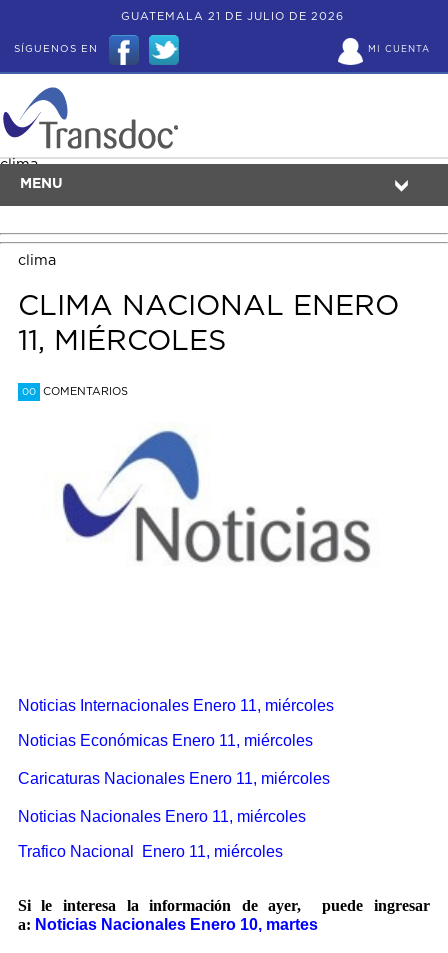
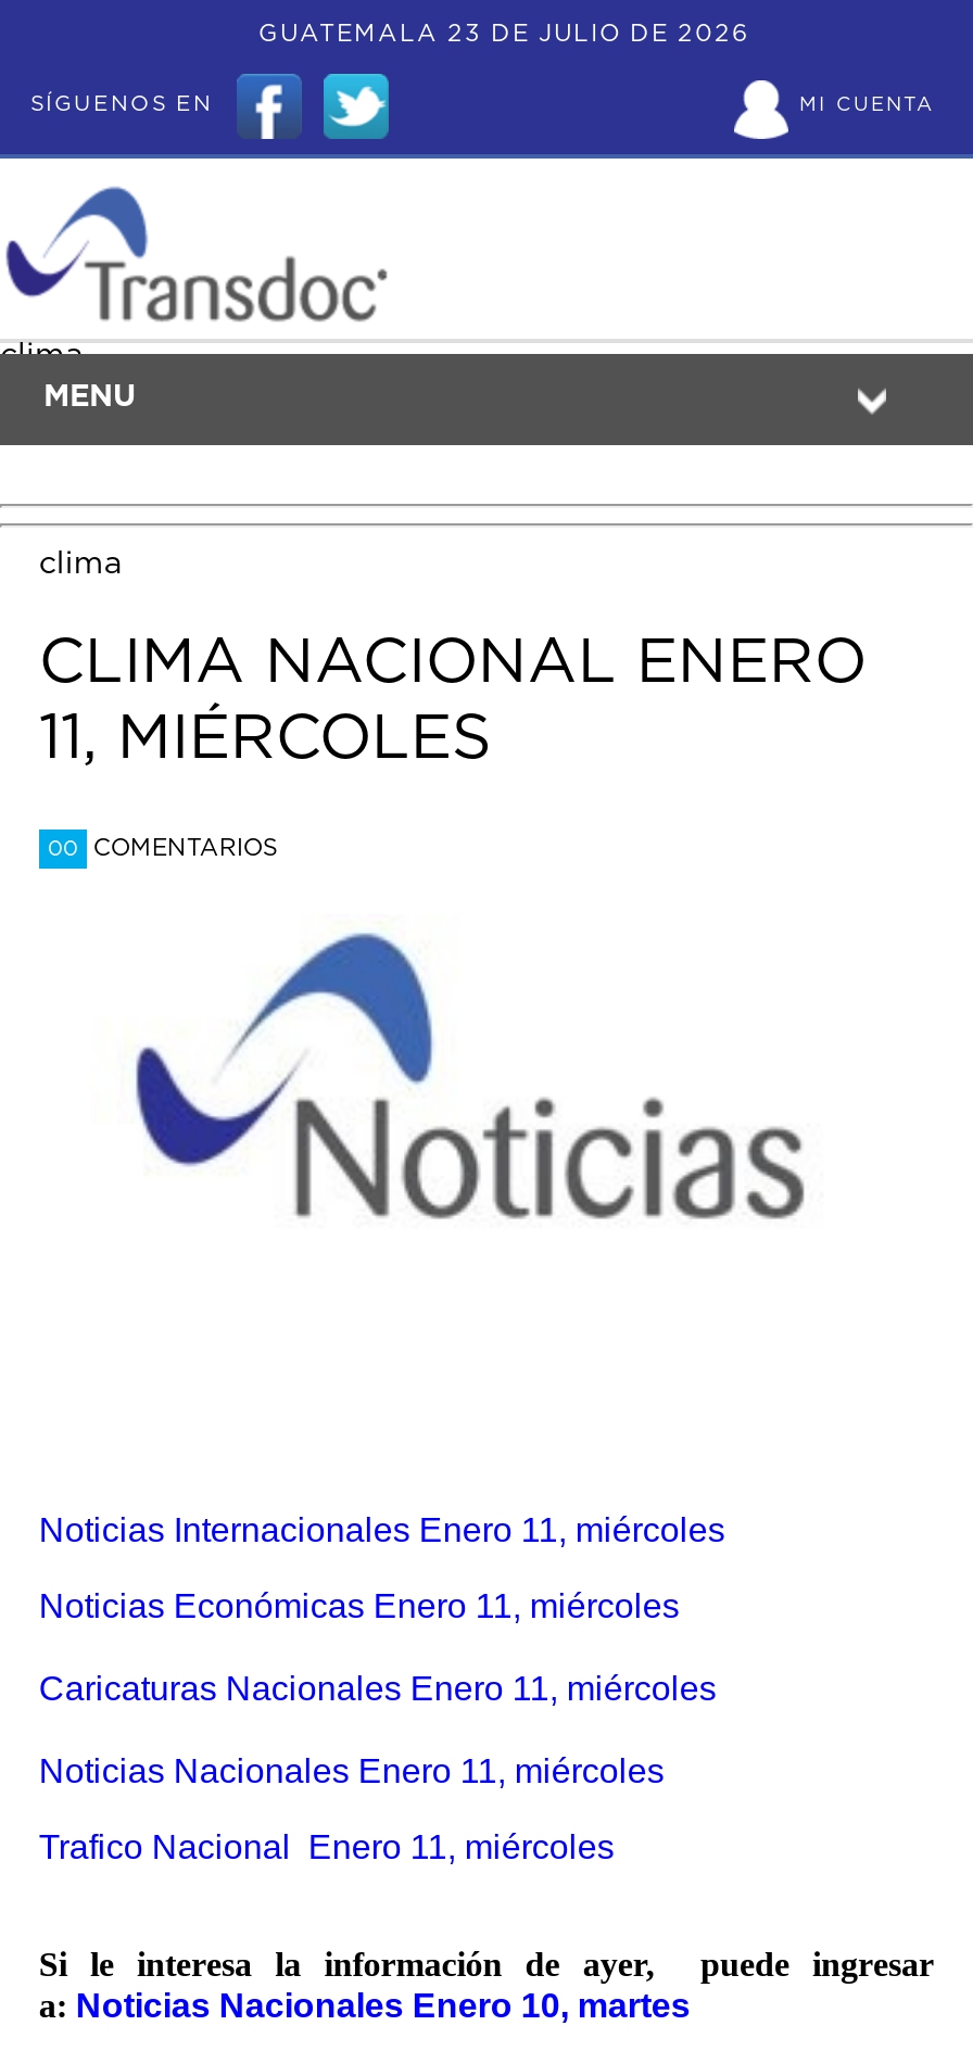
- GUATEMALA 21 DE JULIO DE 2026
+ GUATEMALA 23 DE JULIO DE 2026
